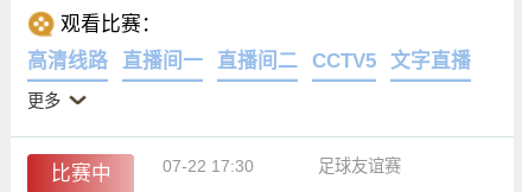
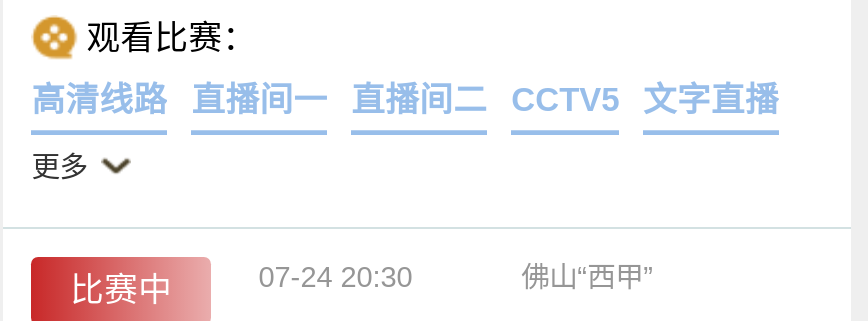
- 07-22 17:30
- 足球友谊赛
+ 07-24 20:30
+ 佛山“西甲”
